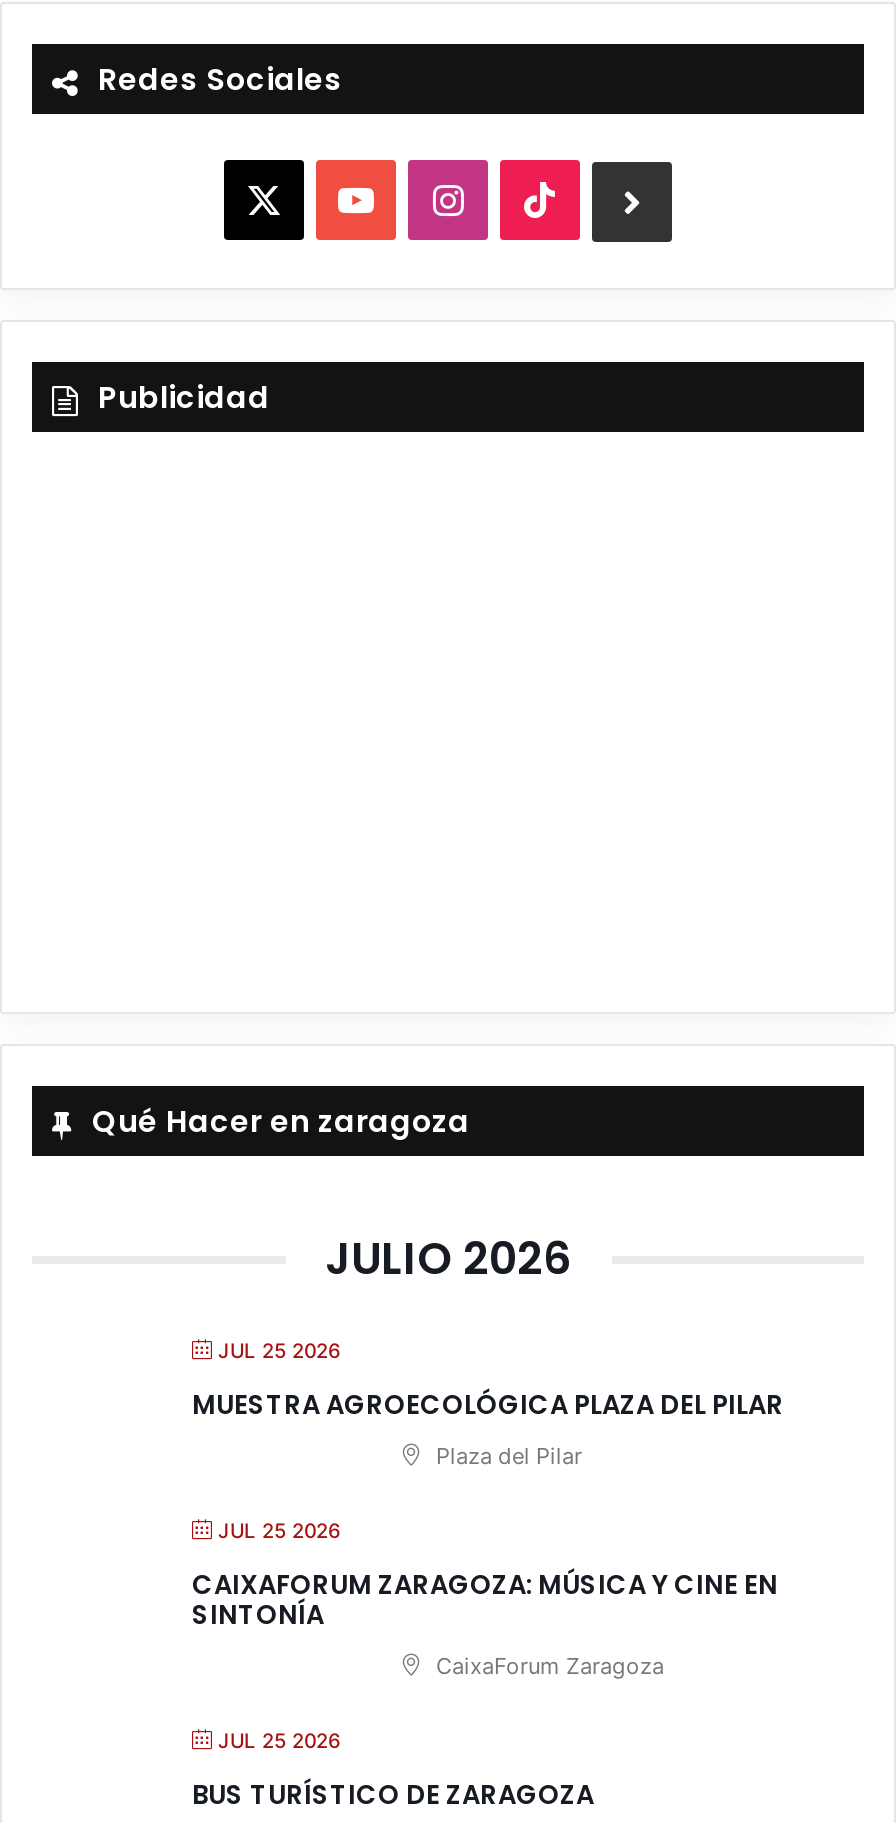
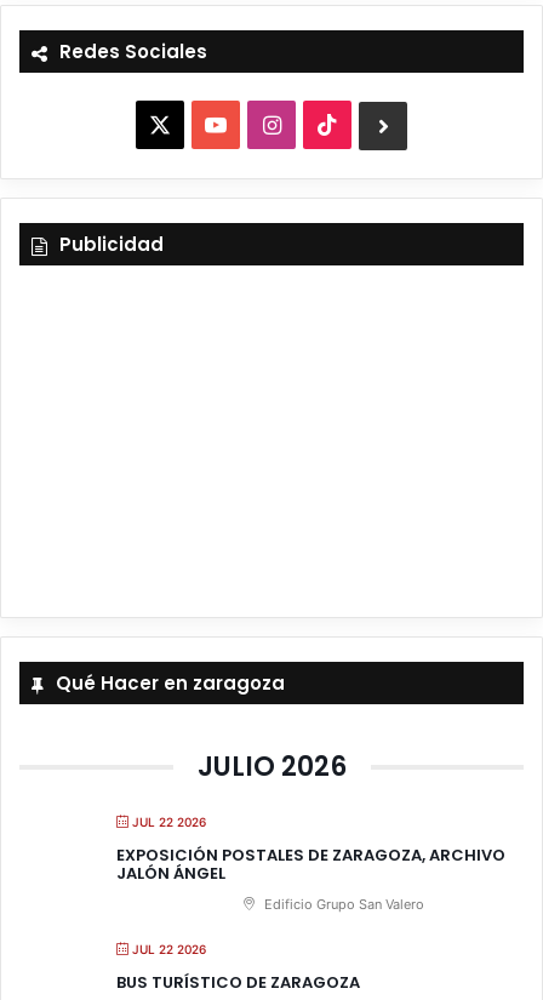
- JUL 25 2026
- MUESTRA AGROECOLÓGICA PLAZA DEL PILAR
- Plaza del Pilar
- JUL 25 2026
- CAIXAFORUM ZARAGOZA: MÚSICA Y CINE EN
- SINTONÍA
- CaixaForum Zaragoza
- JUL 25 2026
+ JUL 22 2026
+ EXPOSICIÓN POSTALES DE ZARAGOZA, ARCHIVO
+ JALÓN ÁNGEL
+ Edificio Grupo San Valero
+ JUL 22 2026
